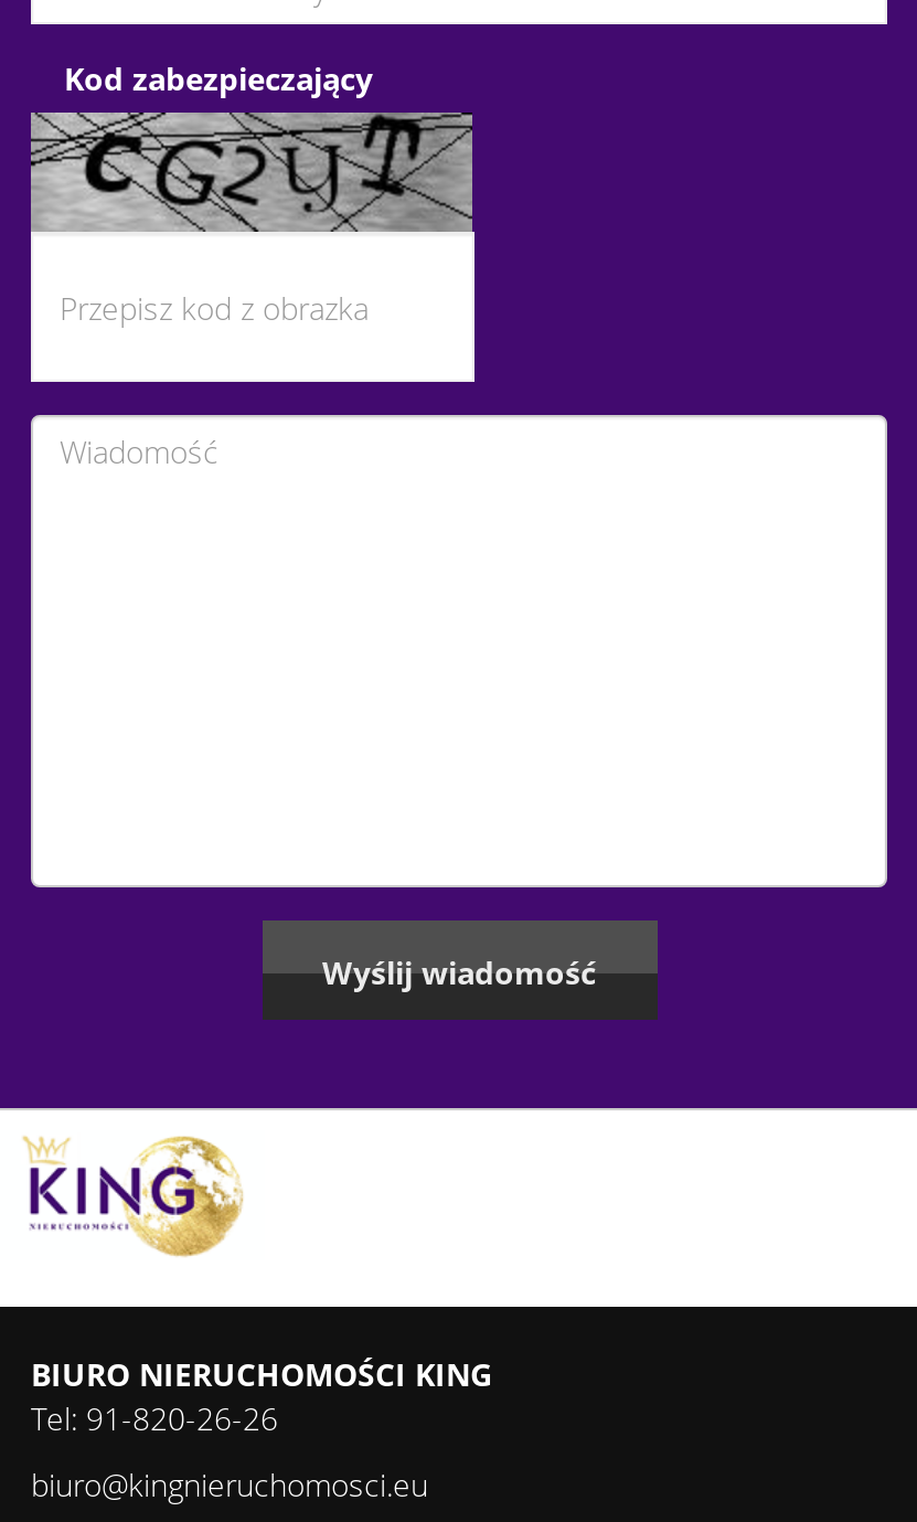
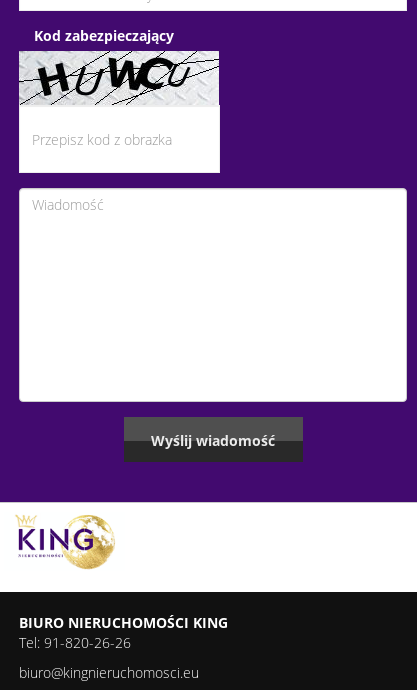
- [image]
+ [image]
